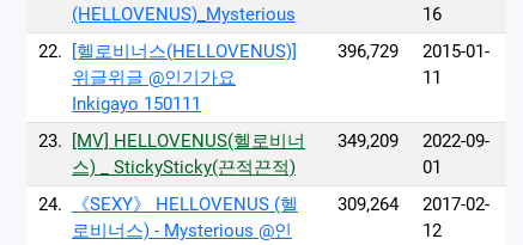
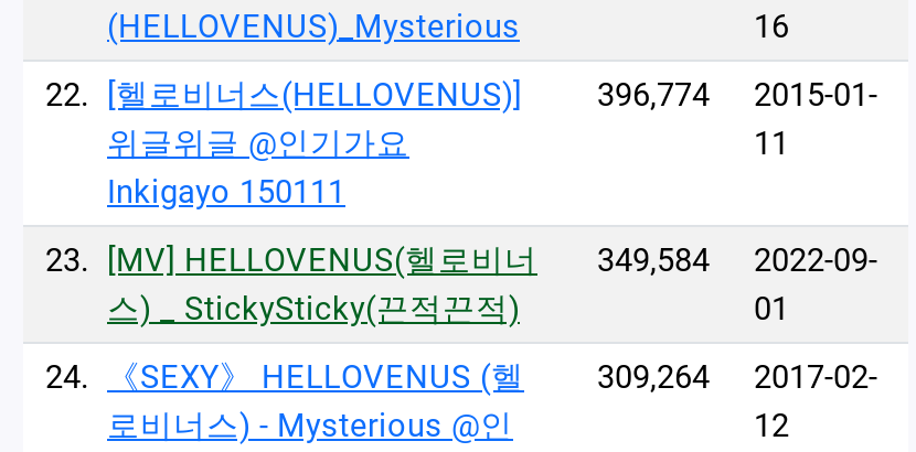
- 22. [헬로비너스(HELLOVENUS)] 396,729 2015-01-
+ 22. [헬로비너스(HELLOVENUS)] 396,774 2015-01-

- 23. [MV] HELLOVENUS(헬로비너 349,209 2022-09-
+ 23. [MV] HELLOVENUS(헬로비너 349,584 2022-09-
